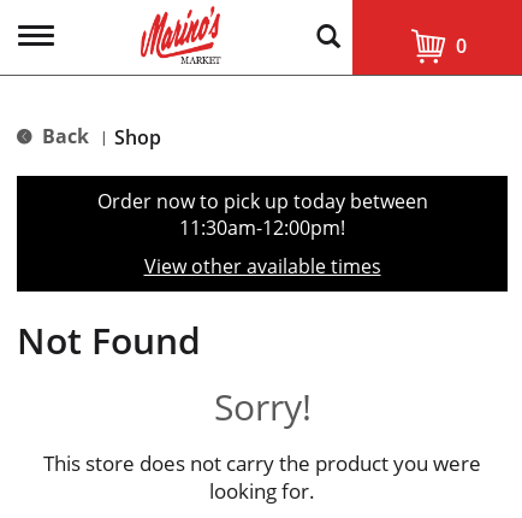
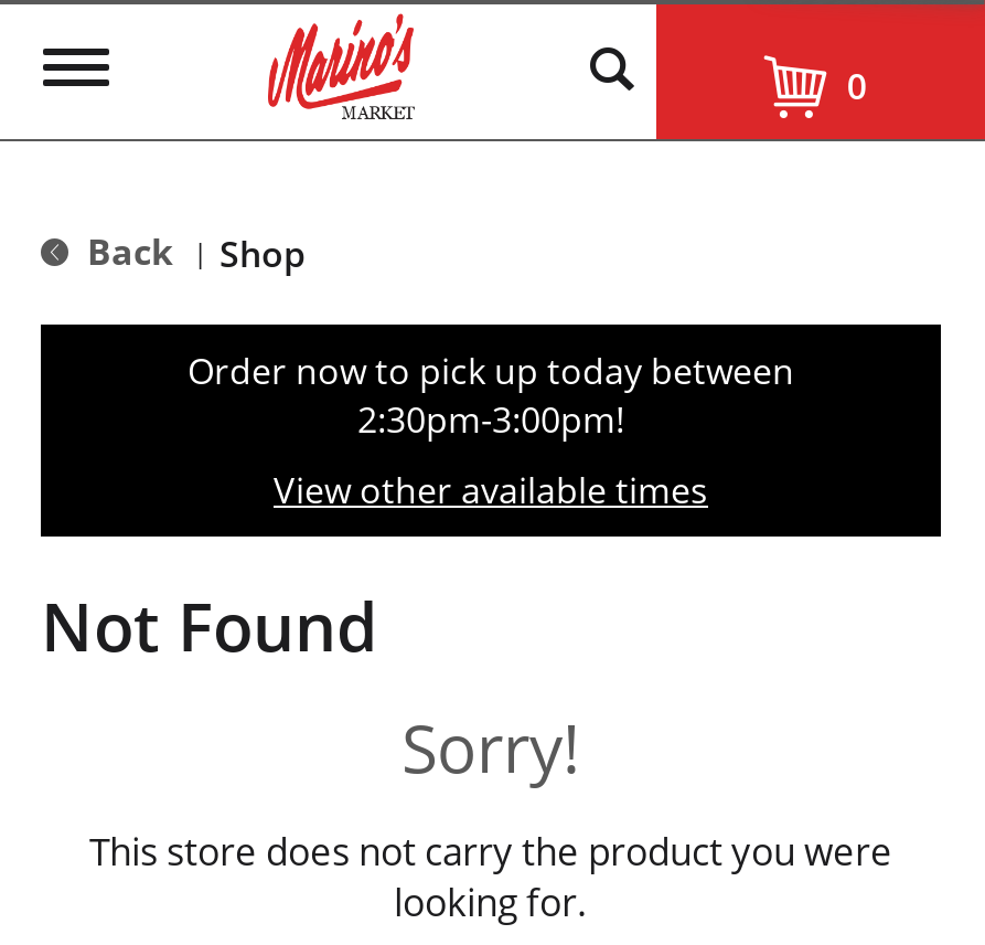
- 11:30am-12:00pm!
+ 2:30pm-3:00pm!
